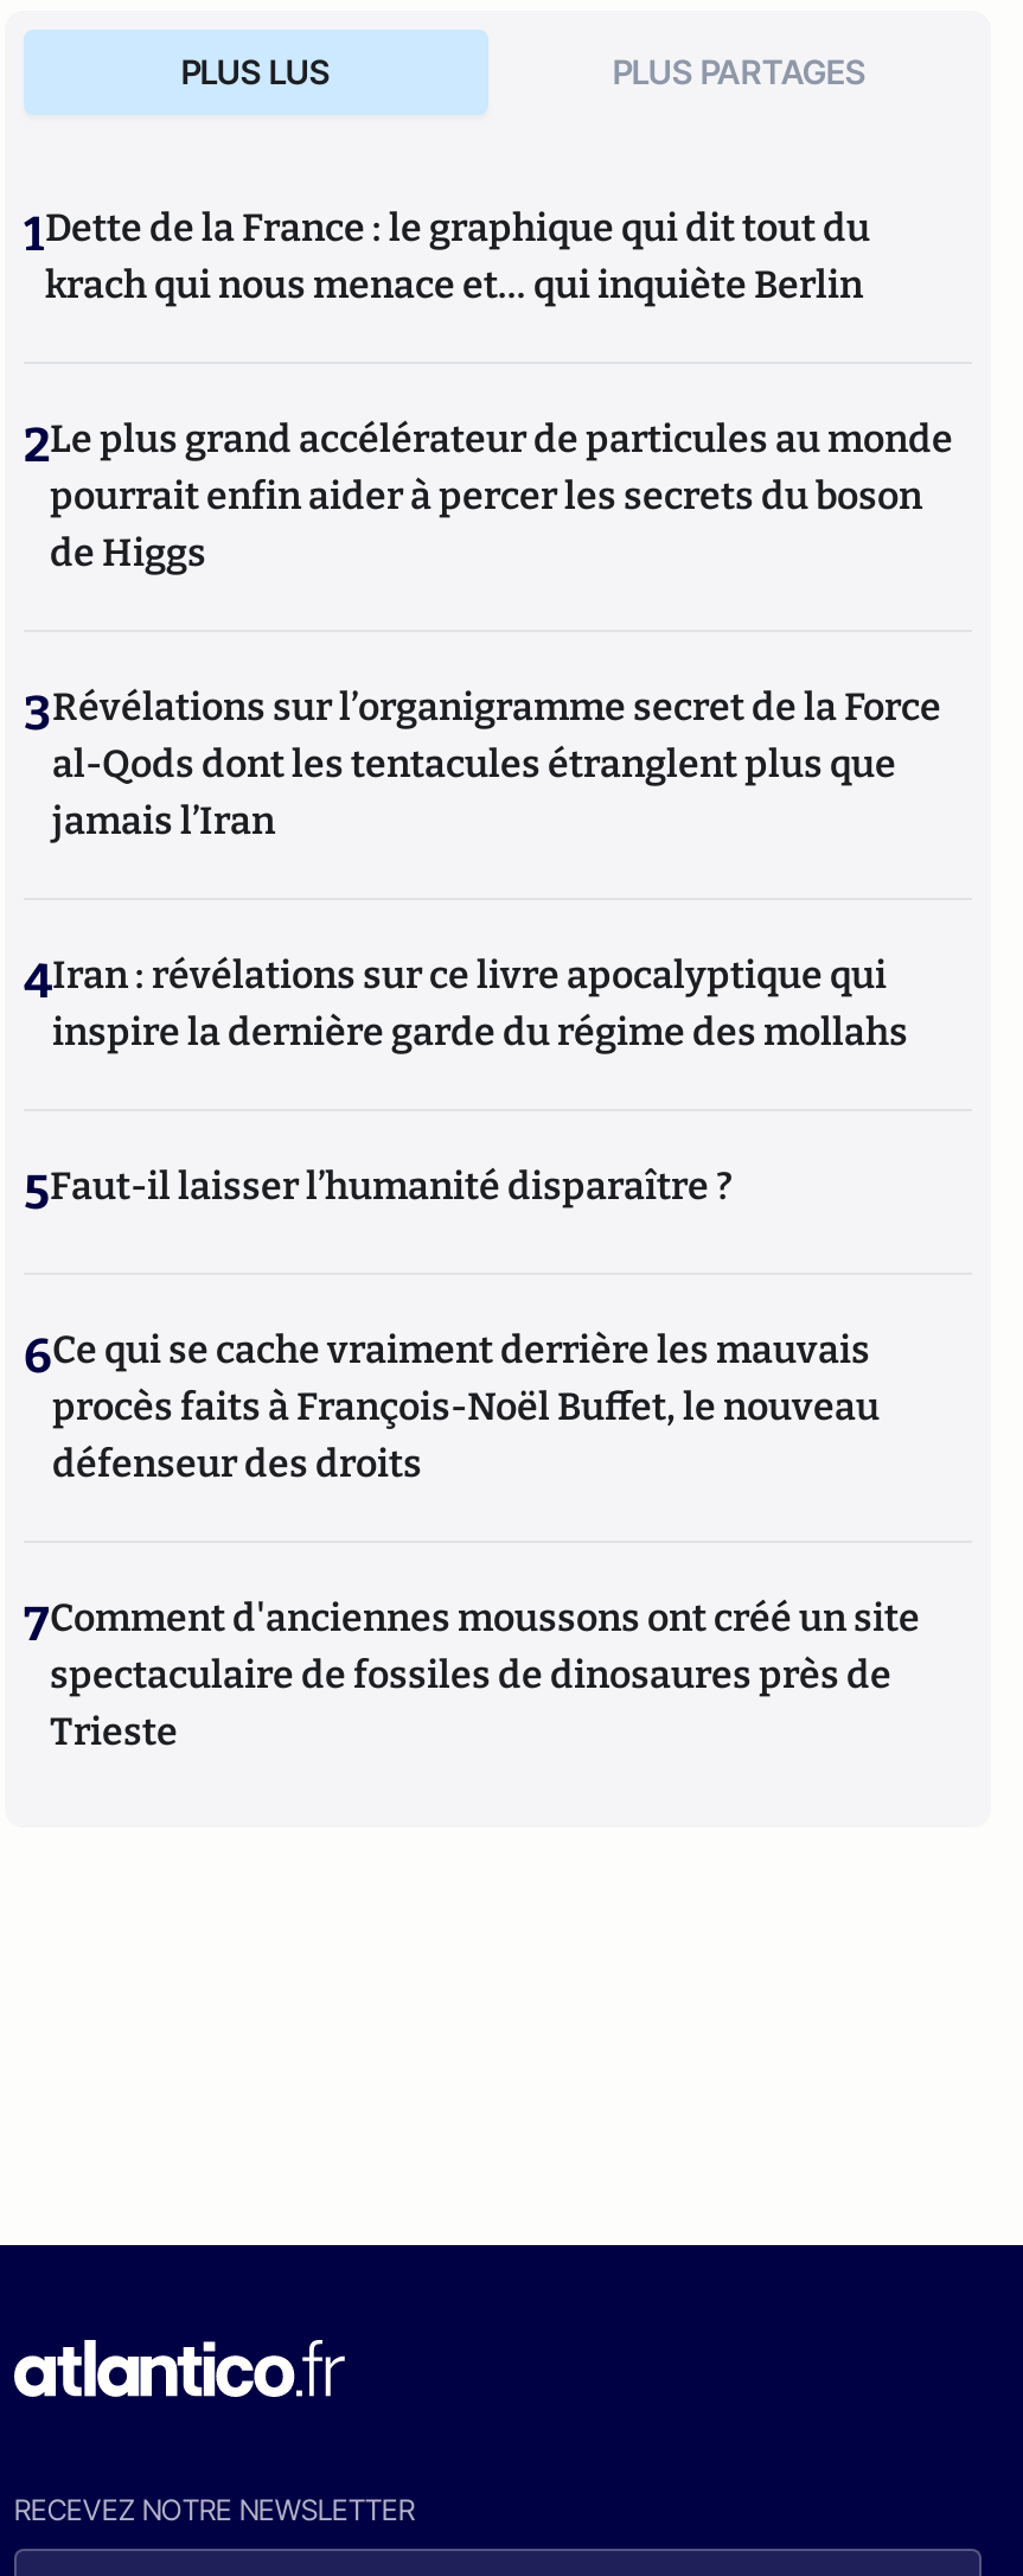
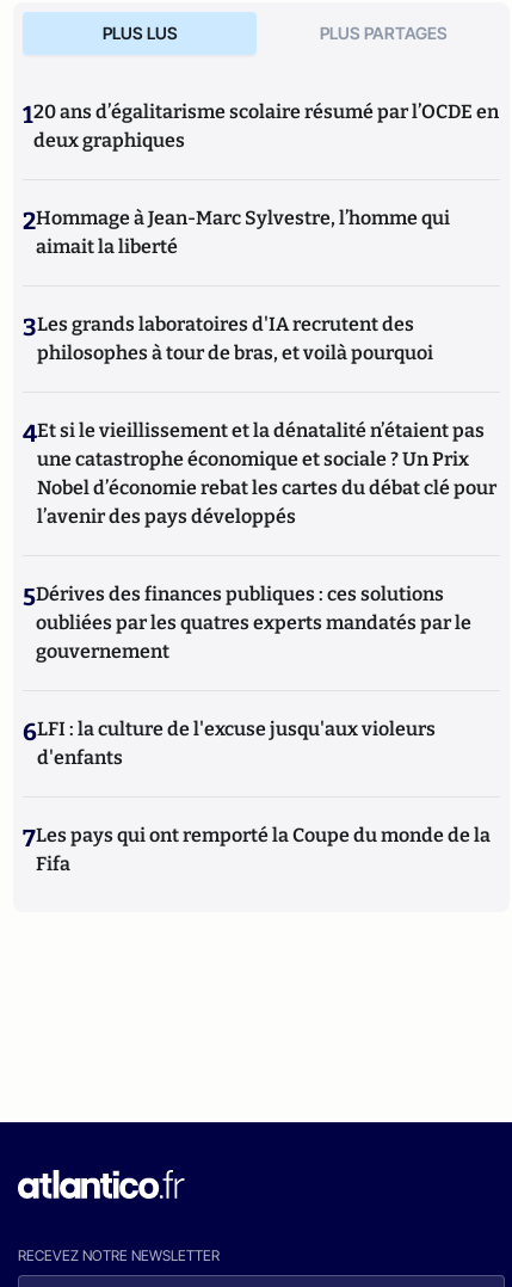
- 1Dette de la France : le graphique qui dit tout du
- krach qui nous menace et… qui inquiète Berlin
+ 120 ans d’égalitarisme scolaire résumé par l’OCDE en
+ deux graphiques

- 2Le plus grand accélérateur de particules au monde
- pourrait enfin aider à percer les secrets du boson
- de Higgs
+ 2Hommage à Jean-Marc Sylvestre, l’homme qui
+ aimait la liberté

- 3Révélations sur l’organigramme secret de la Force
- al-Qods dont les tentacules étranglent plus que
- jamais l’Iran
+ 3Les grands laboratoires d'IA recrutent des
+ philosophes à tour de bras, et voilà pourquoi

- 4Iran : révélations sur ce livre apocalyptique qui
- inspire la dernière garde du régime des mollahs
+ 4Et si le vieillissement et la dénatalité n’étaient pas
+ une catastrophe économique et sociale ? Un Prix
+ Nobel d’économie rebat les cartes du débat clé pour
+ l’avenir des pays développés

- 5Faut-il laisser l’humanité disparaître ?
+ 5Dérives des finances publiques : ces solutions
+ oubliées par les quatres experts mandatés par le
+ gouvernement

- 6Ce qui se cache vraiment derrière les mauvais
- procès faits à François-Noël Buffet, le nouveau
- défenseur des droits
+ 6LFI : la culture de l'excuse jusqu'aux violeurs
+ d'enfants

- 7Comment d'anciennes moussons ont créé un site
- spectaculaire de fossiles de dinosaures près de
- Trieste
+ 7Les pays qui ont remporté la Coupe du monde de la
+ Fifa
